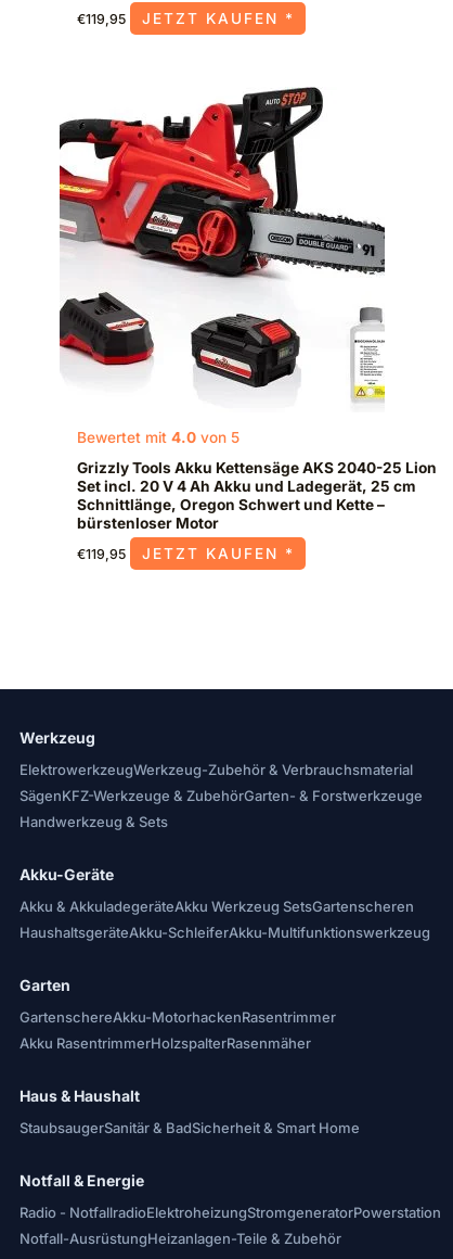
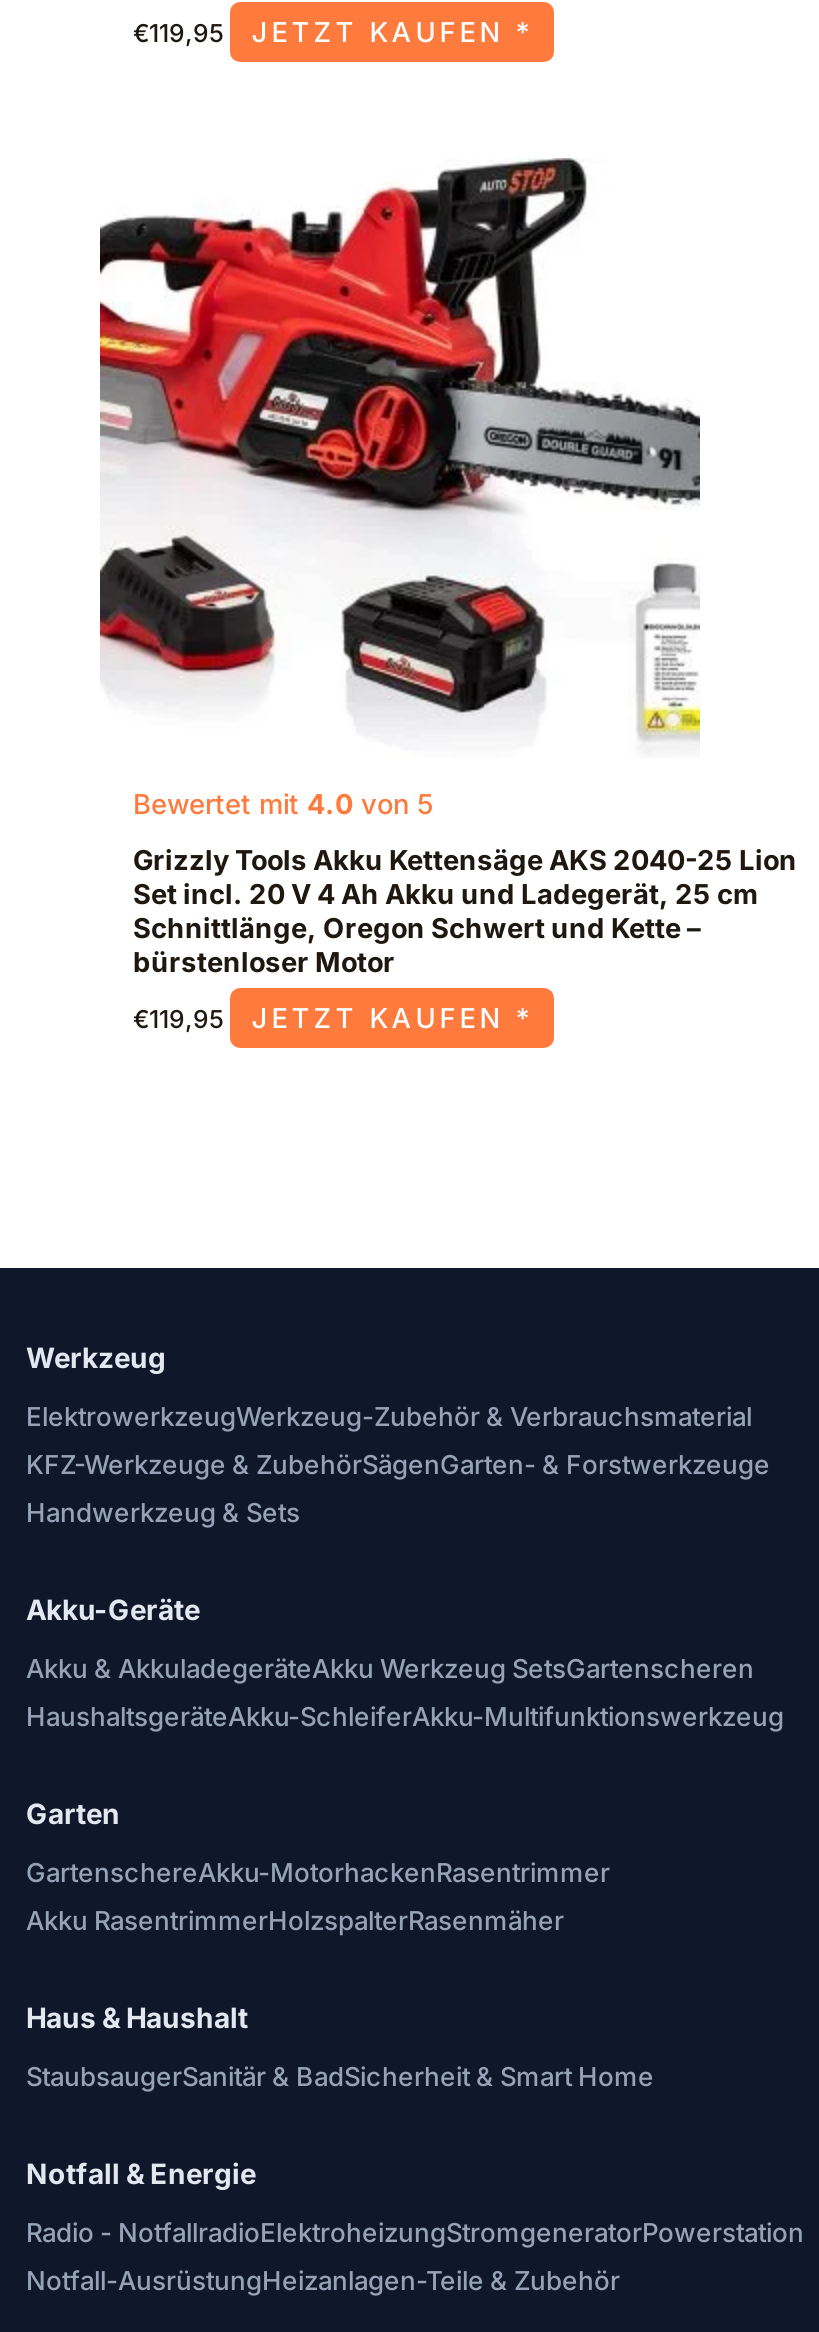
- SägenKFZ-Werkzeuge & ZubehörGarten- & Forstwerkzeuge
+ KFZ-Werkzeuge & ZubehörSägenGarten- & Forstwerkzeuge
